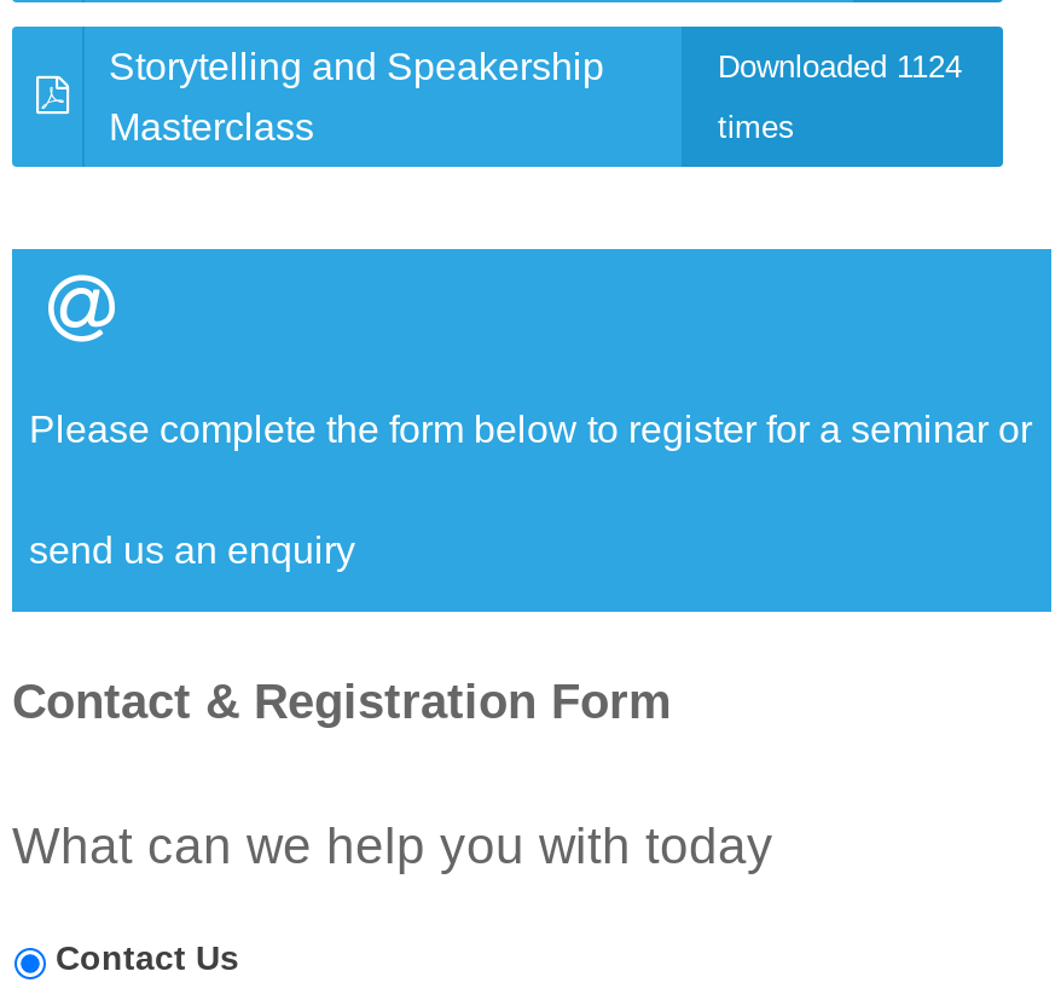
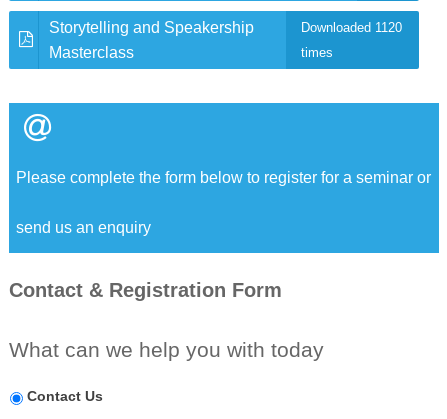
- Downloaded 1124
+ Downloaded 1120
